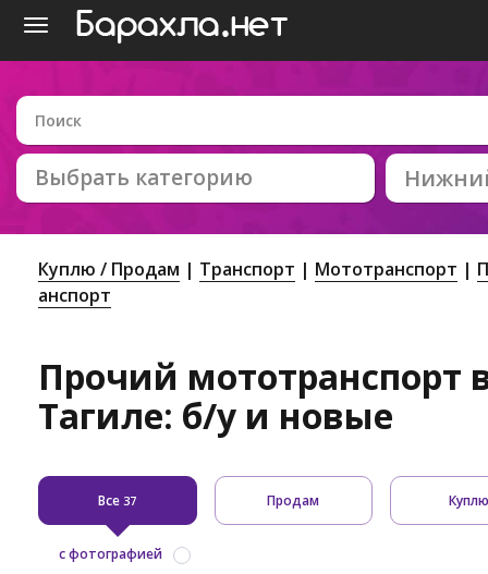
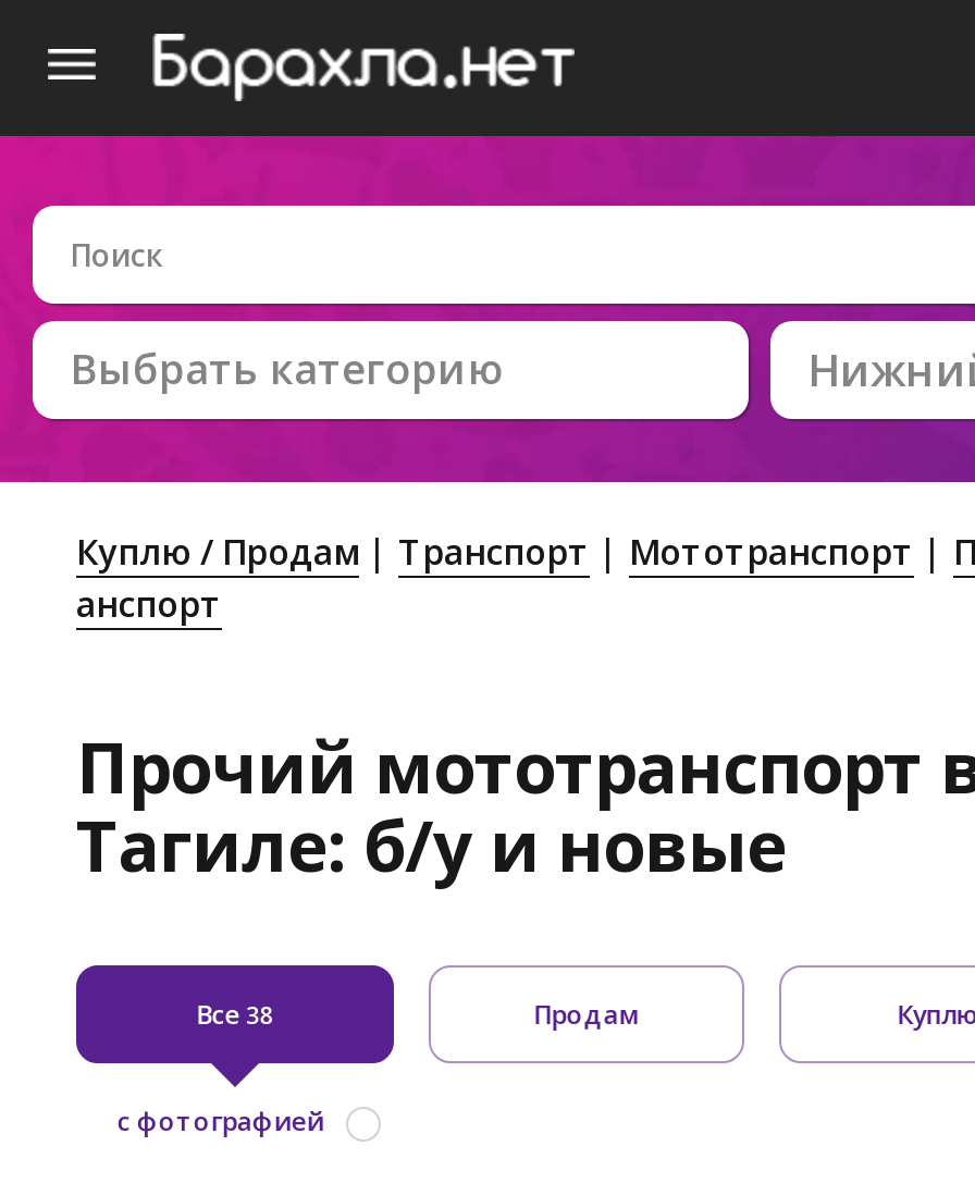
- Все 37
+ Все 38
